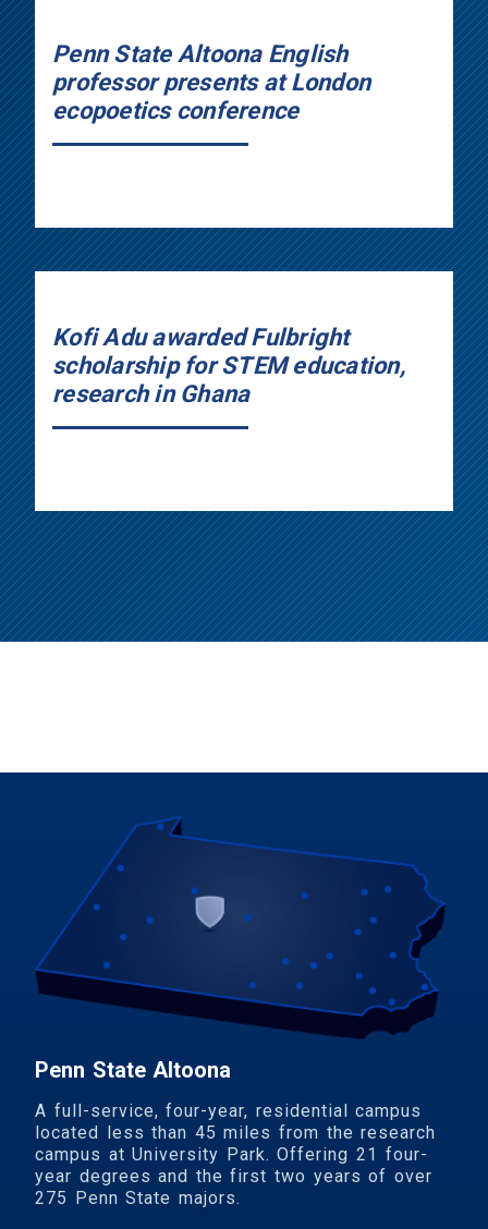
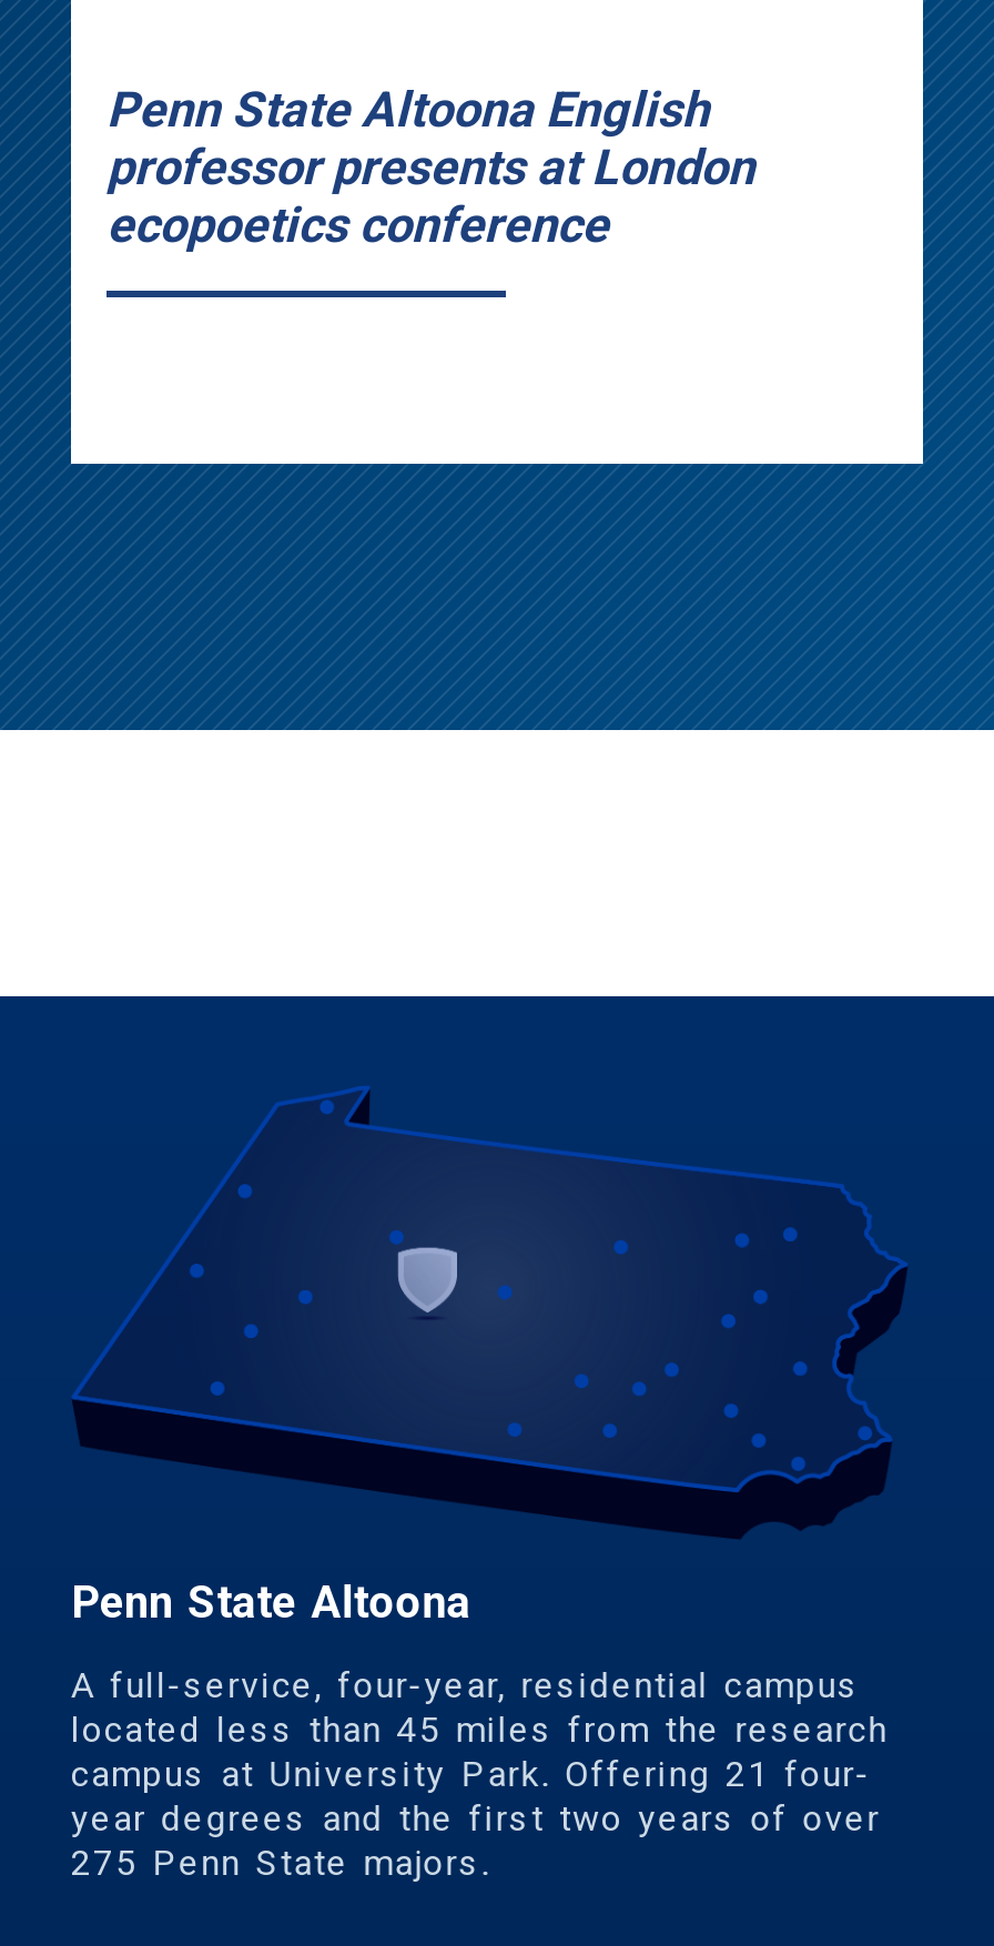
- Kofi Adu awarded Fulbright
- scholarship for STEM education,
- research in Ghana
